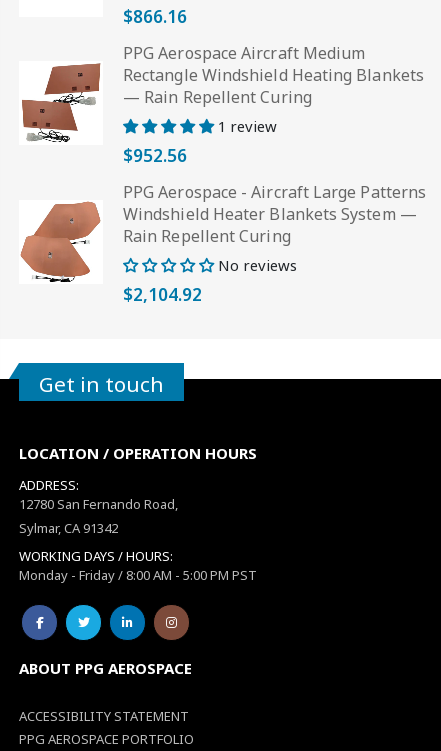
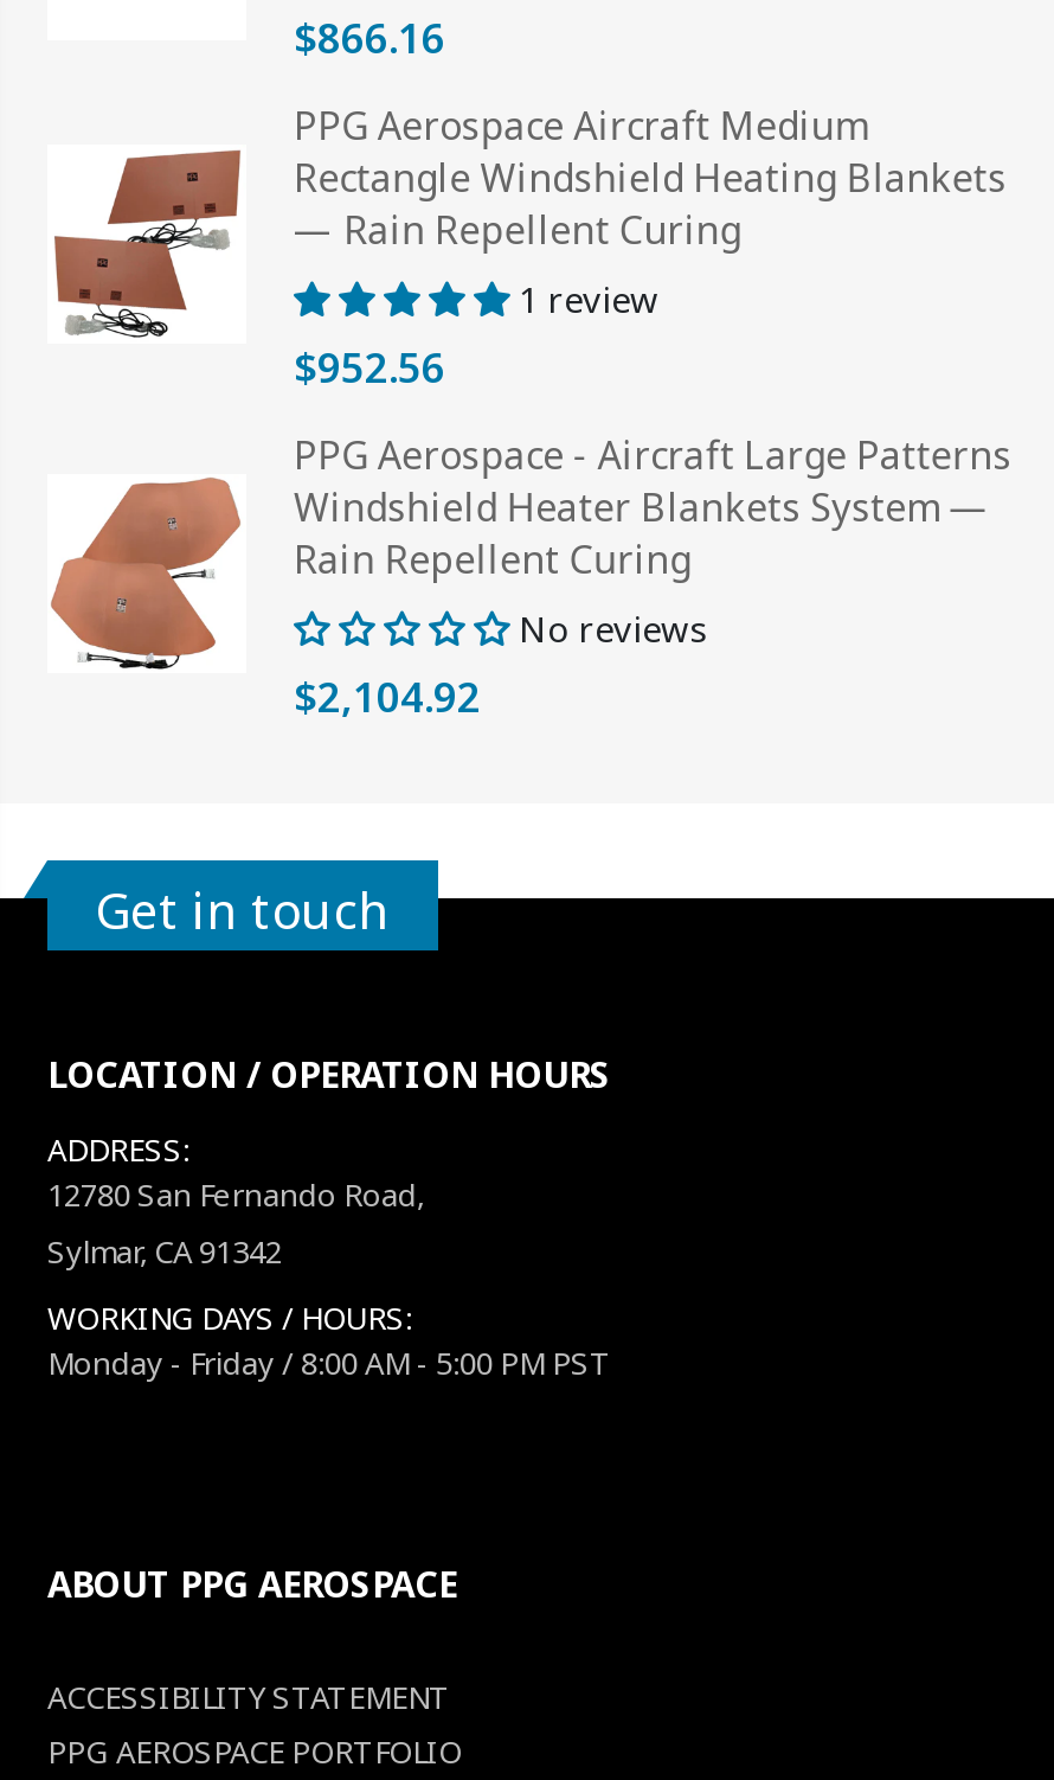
- [image]

- [image]

- [image]

- [image]
